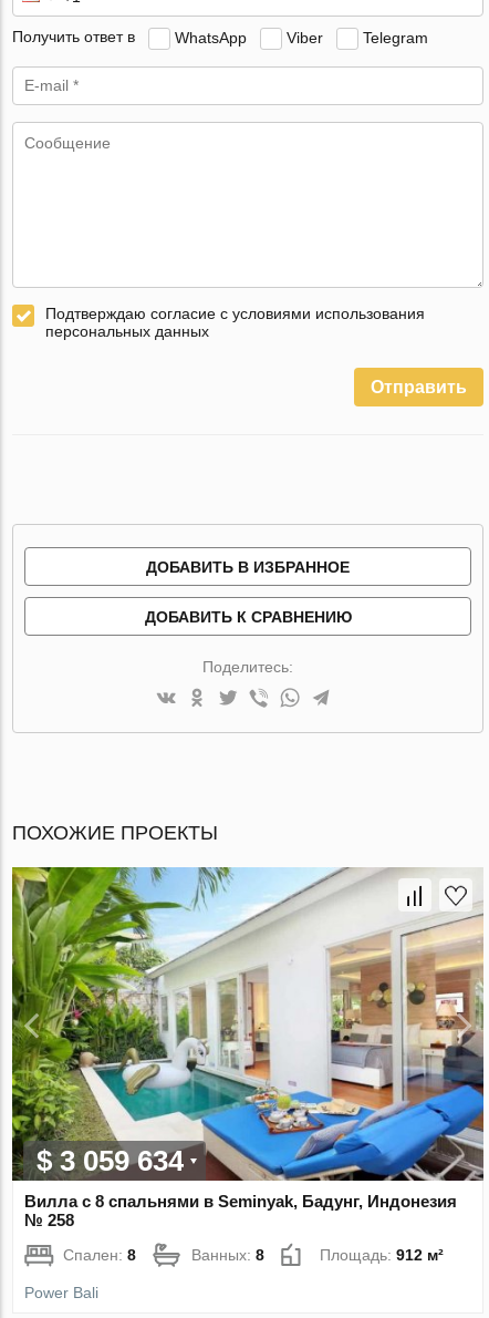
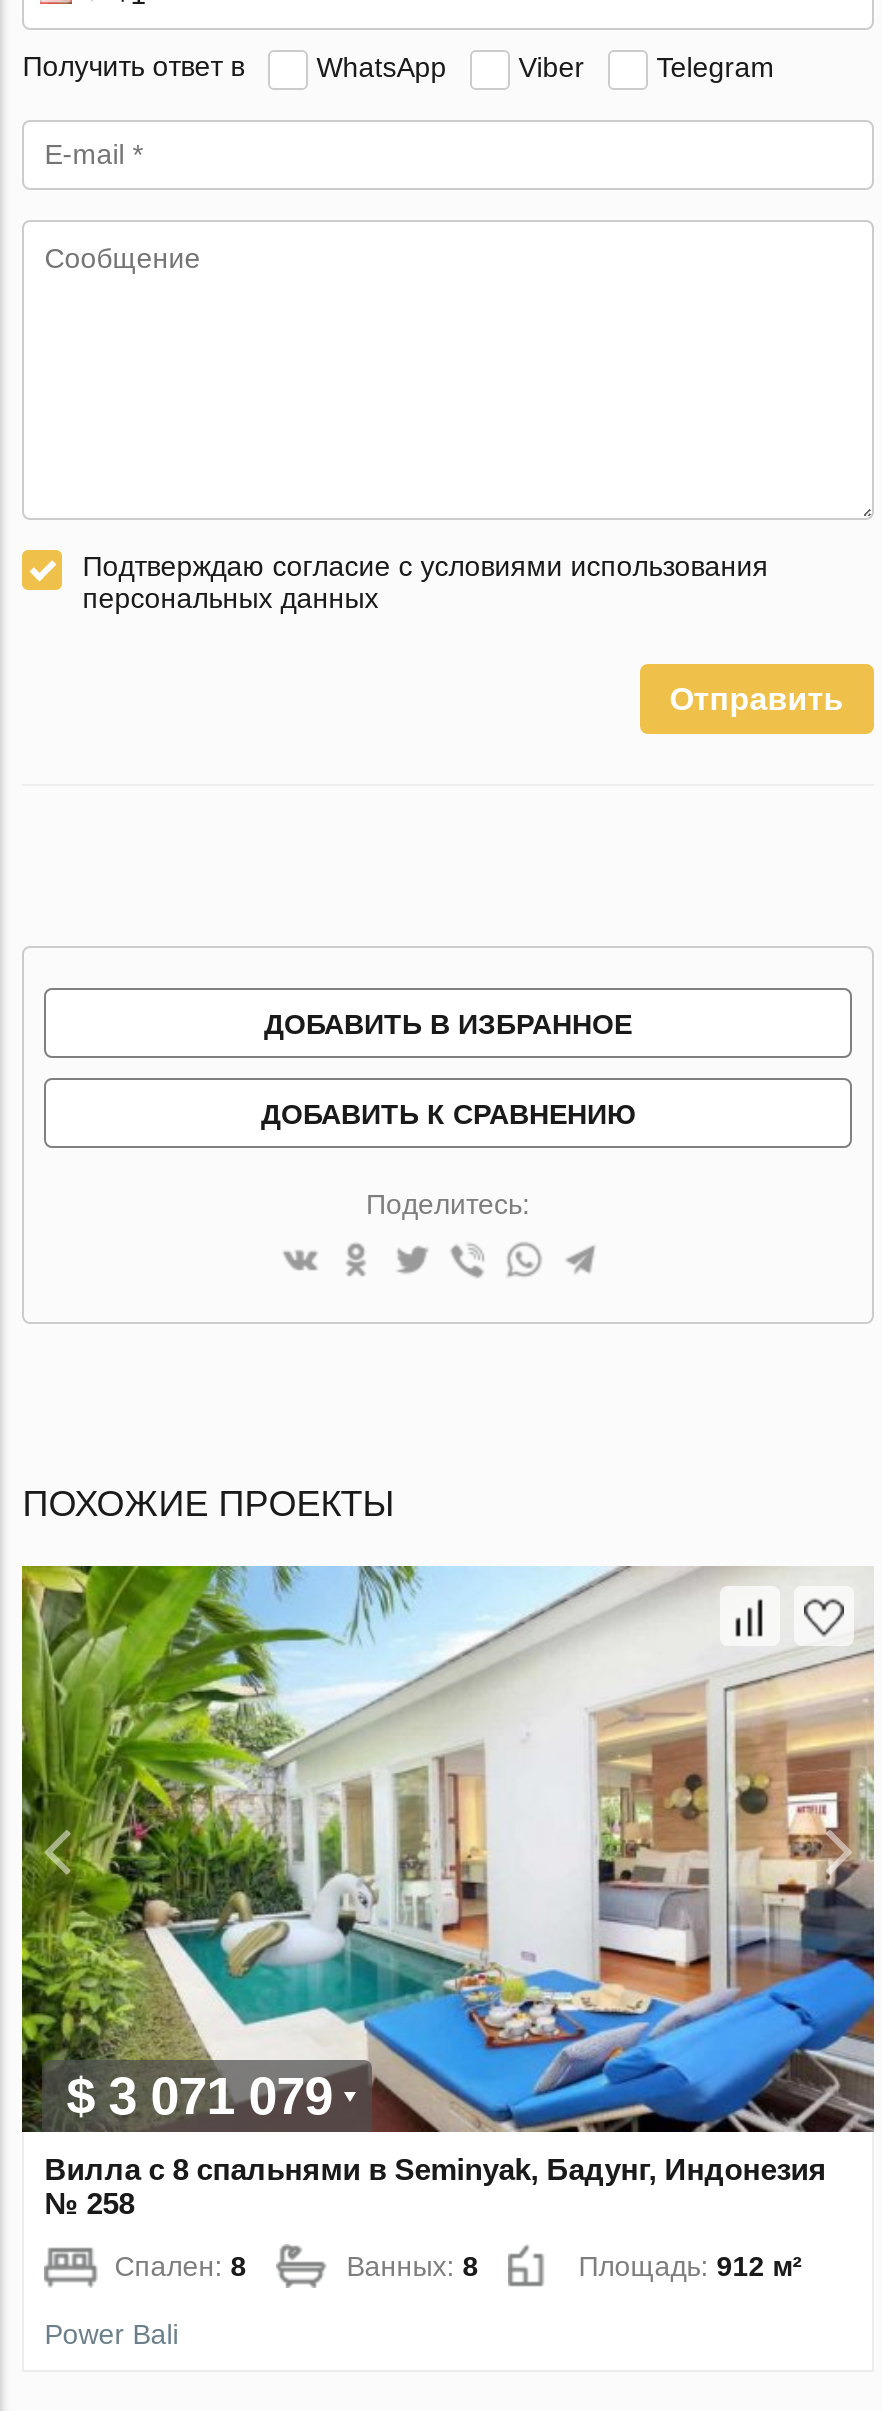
- $ 3 059 634
+ $ 3 071 079
